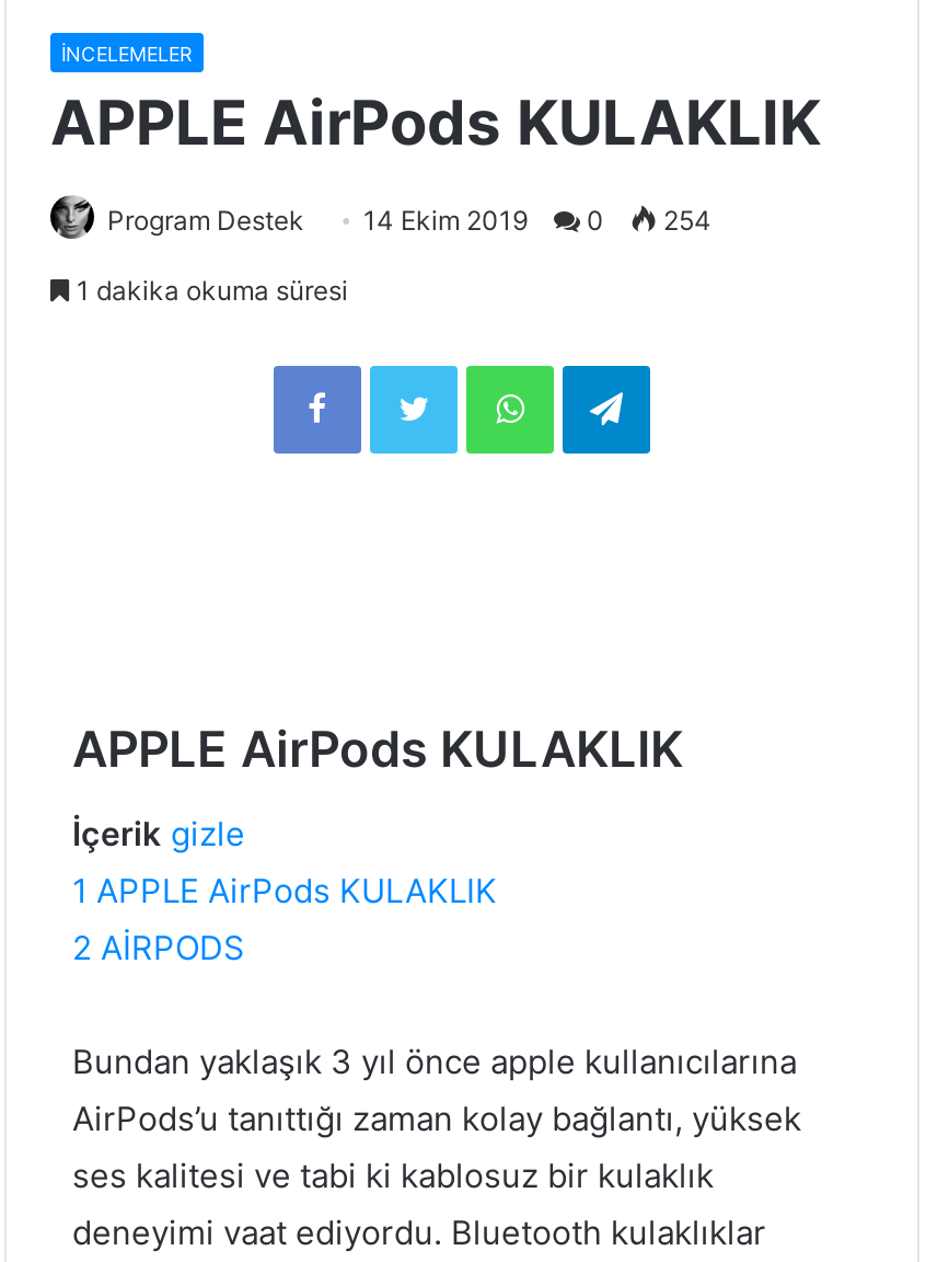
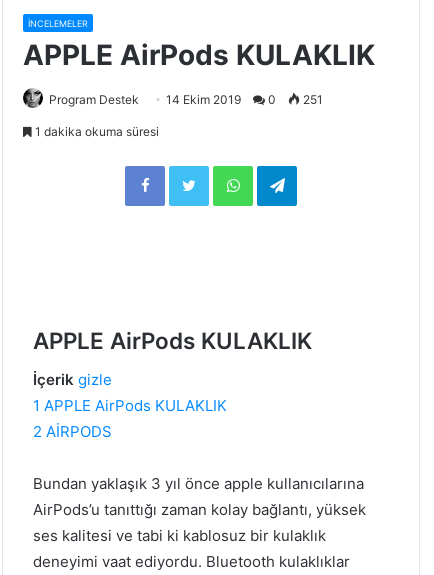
- Program Destek 14 Ekim 2019 0 254
+ Program Destek 14 Ekim 2019 0 251
